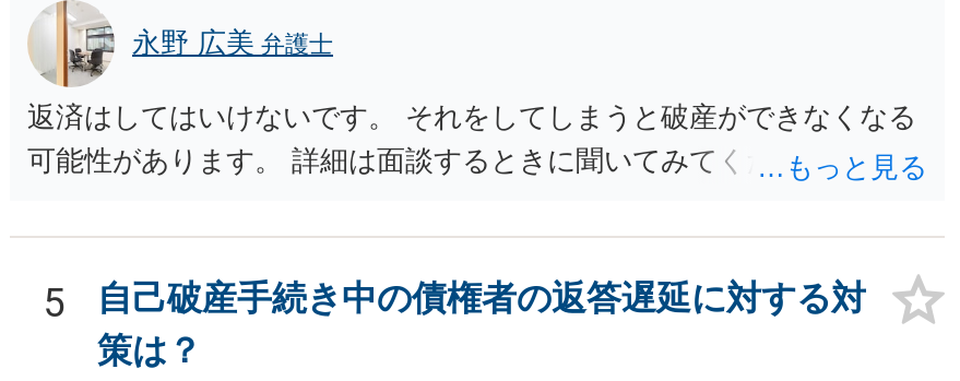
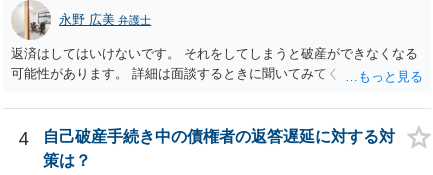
- 5 自己破産手続き中の債権者の返答遅延に対する対
+ 4 自己破産手続き中の債権者の返答遅延に対する対
